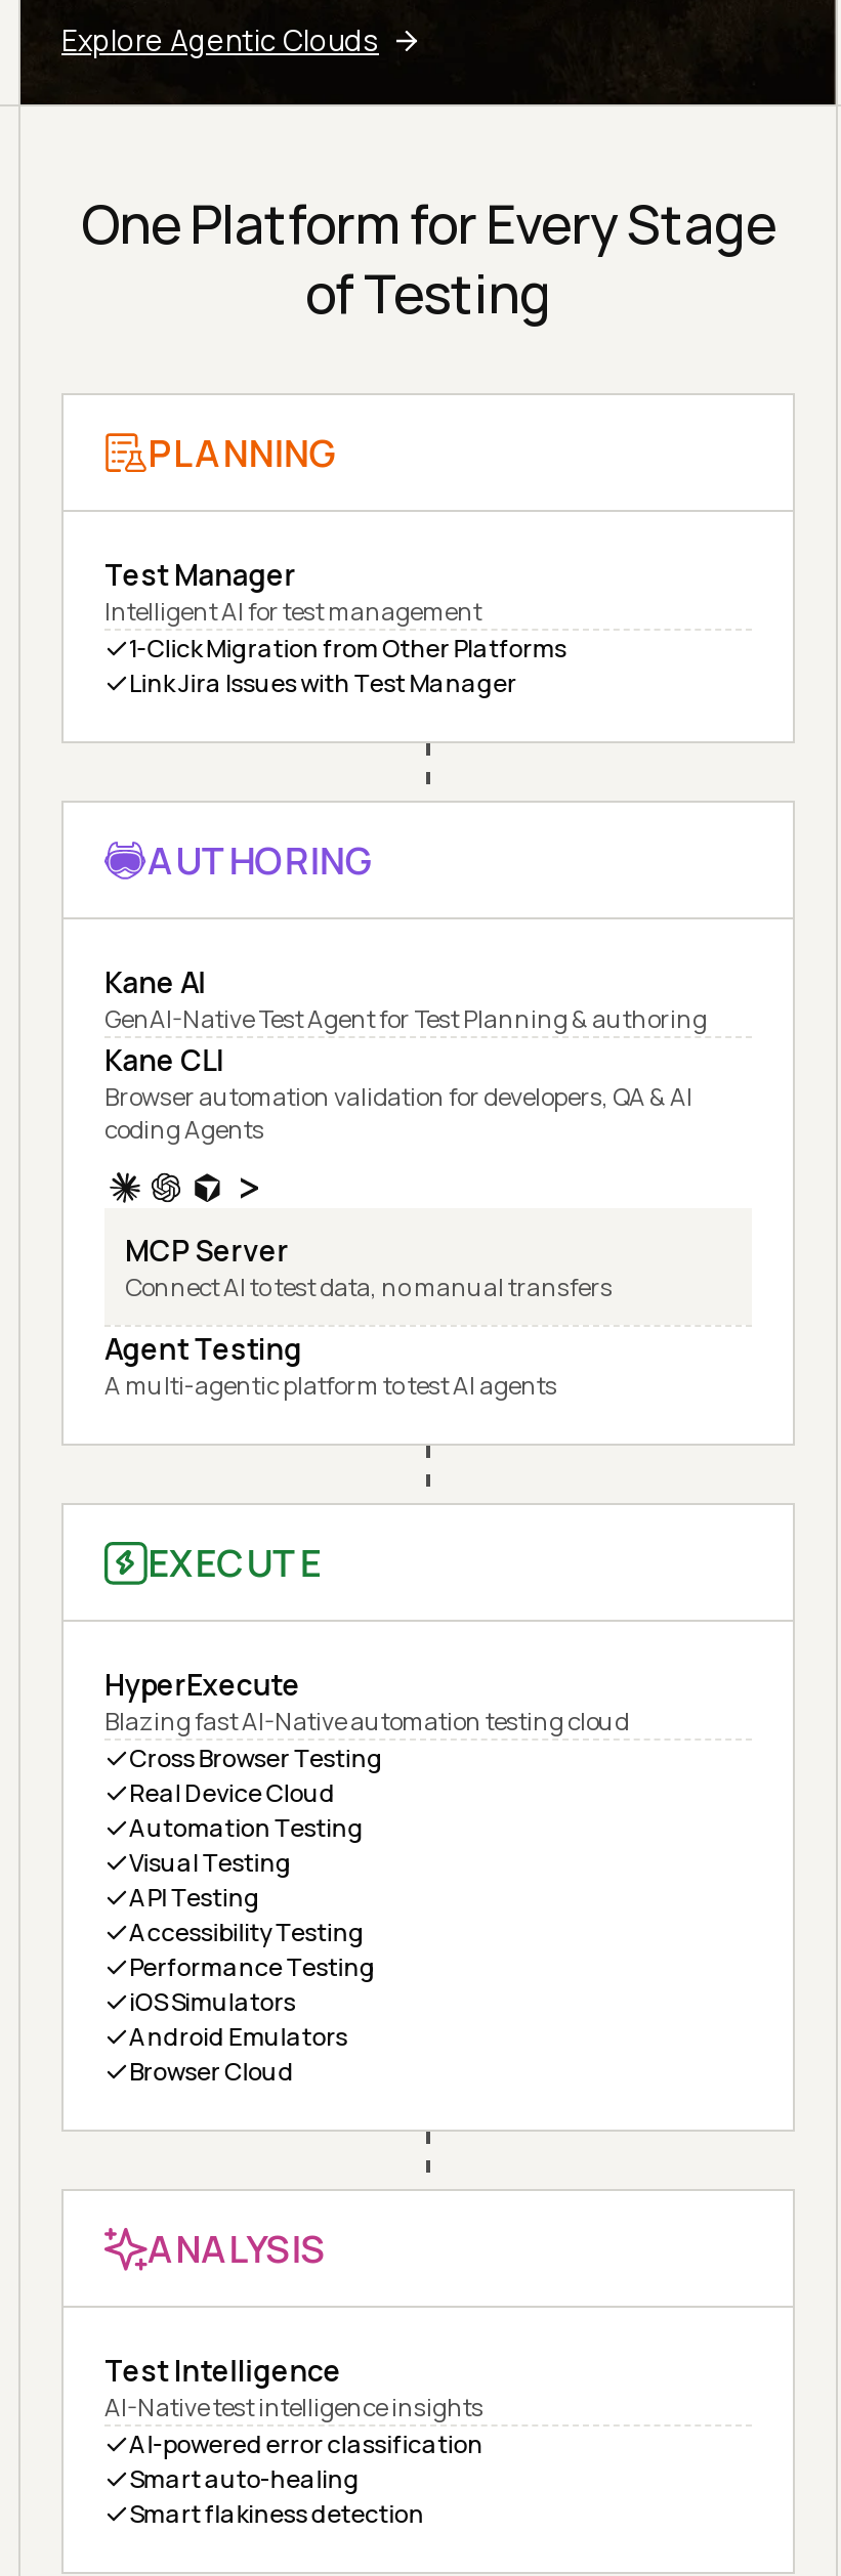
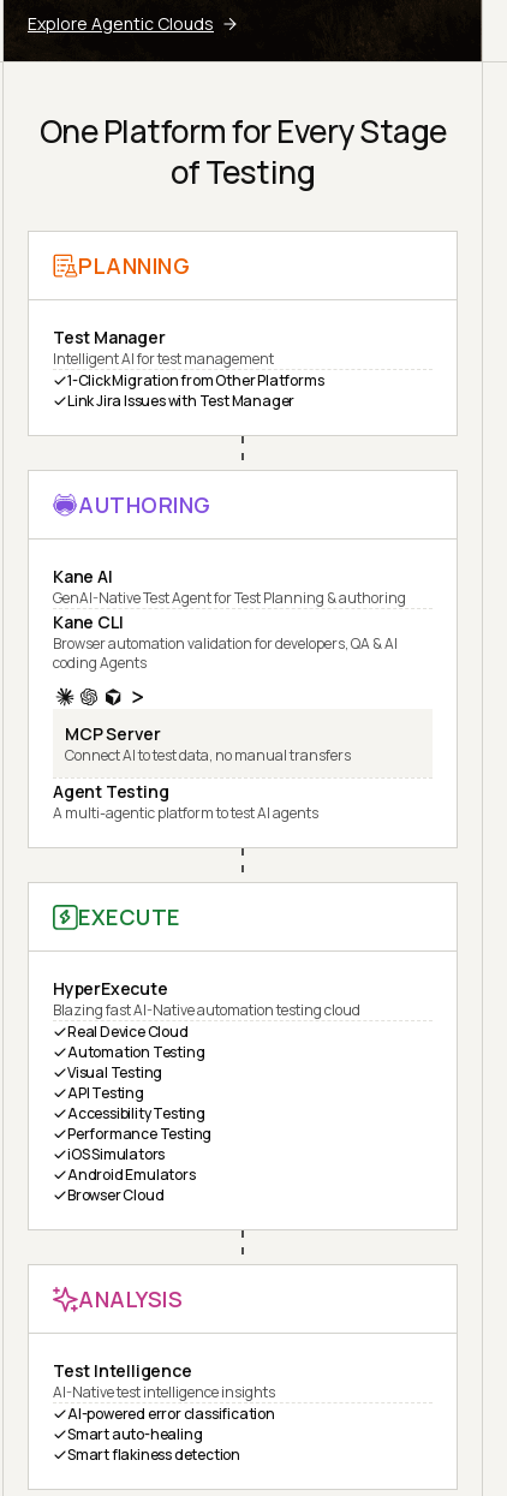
- Cross Browser Testing
